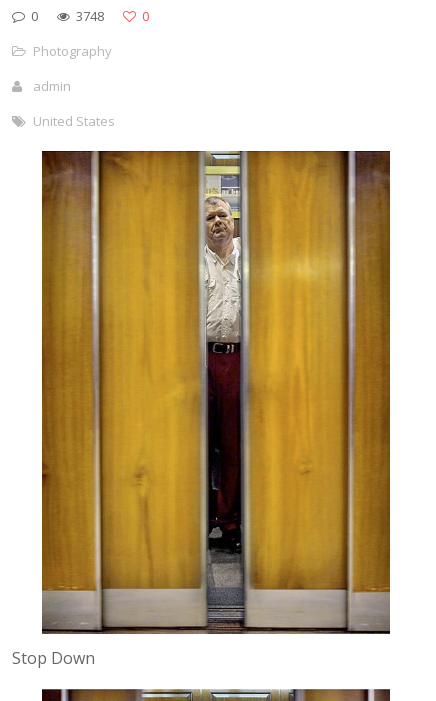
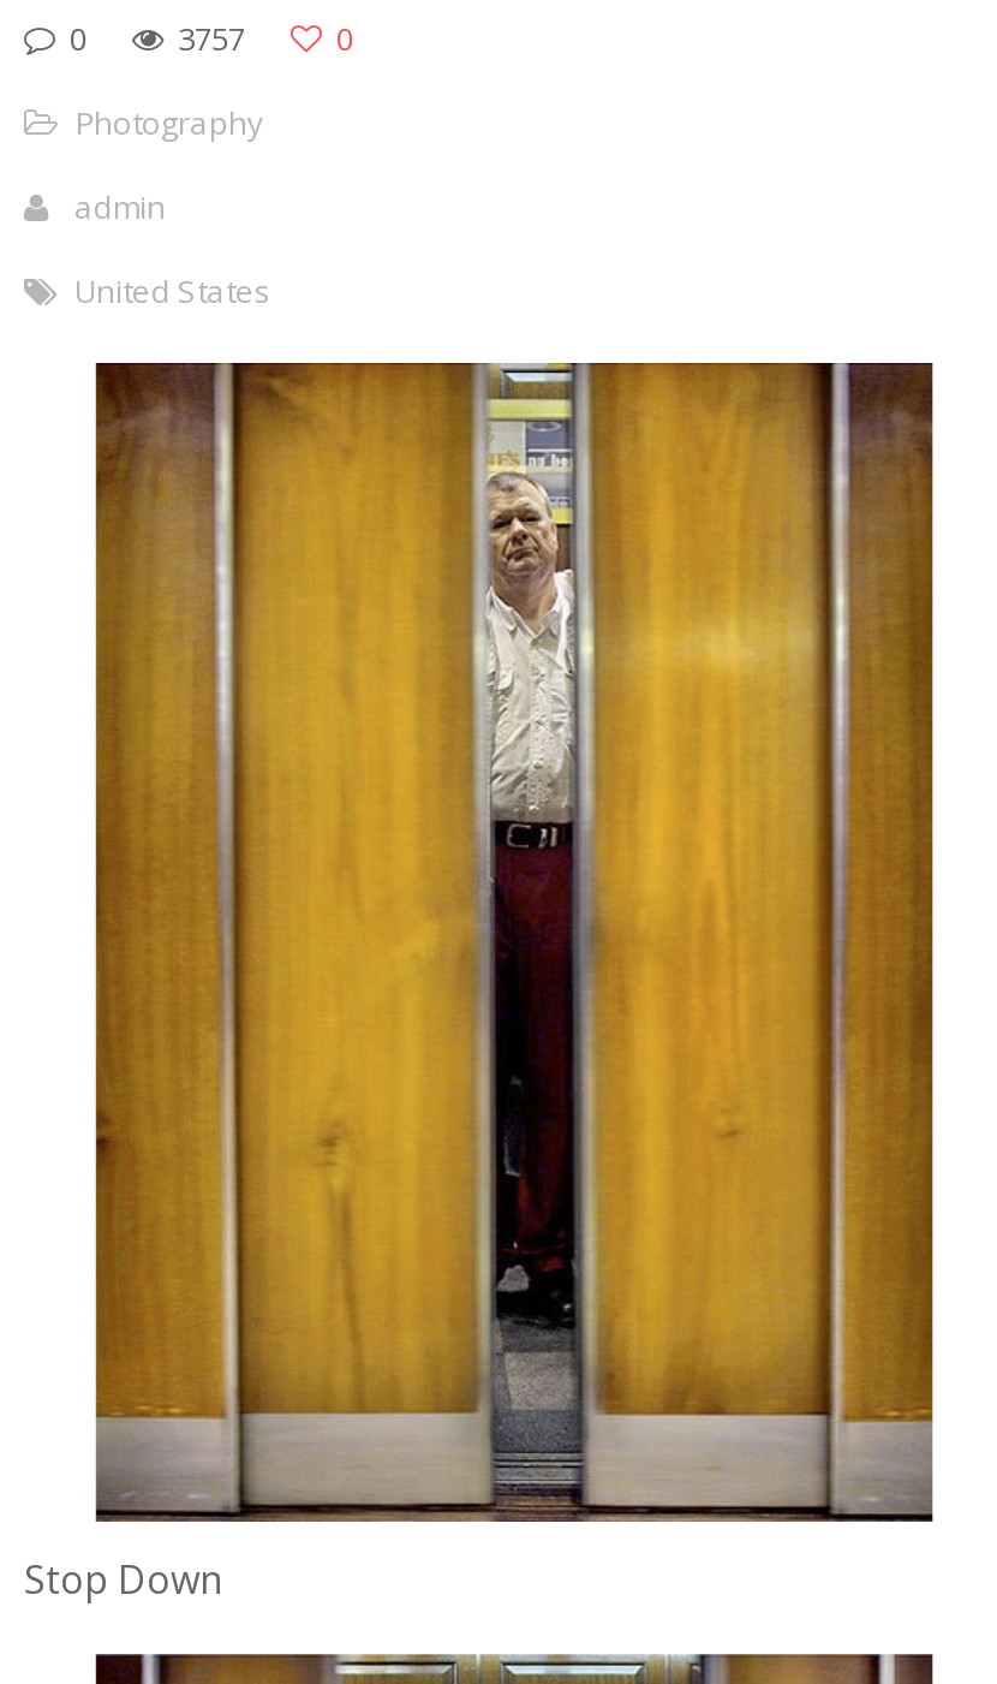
- 3748
+ 3757
